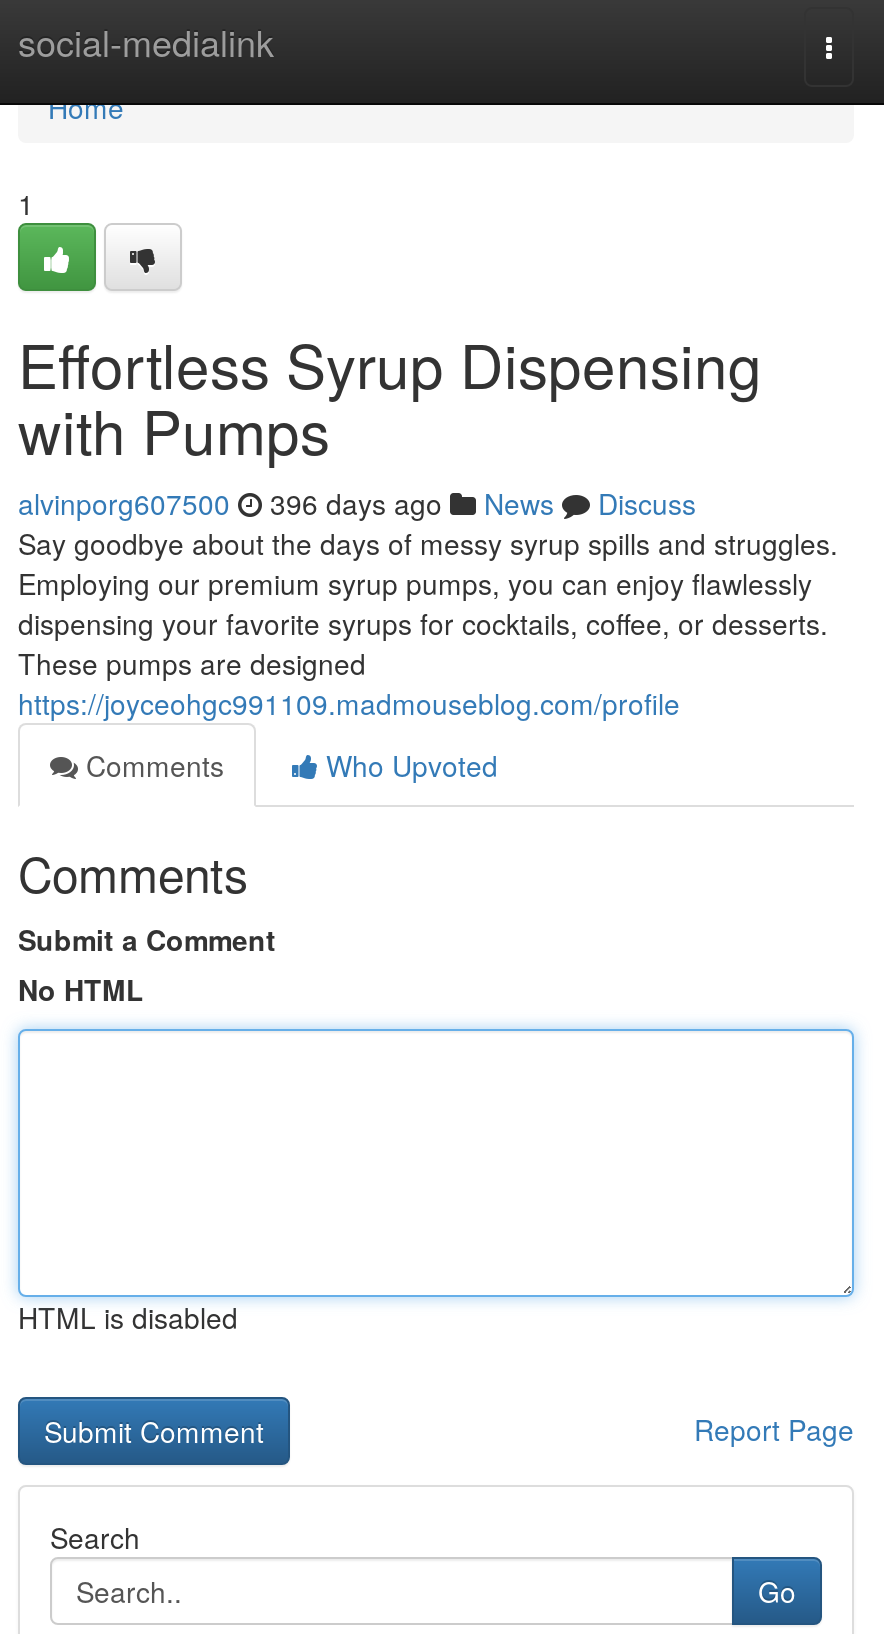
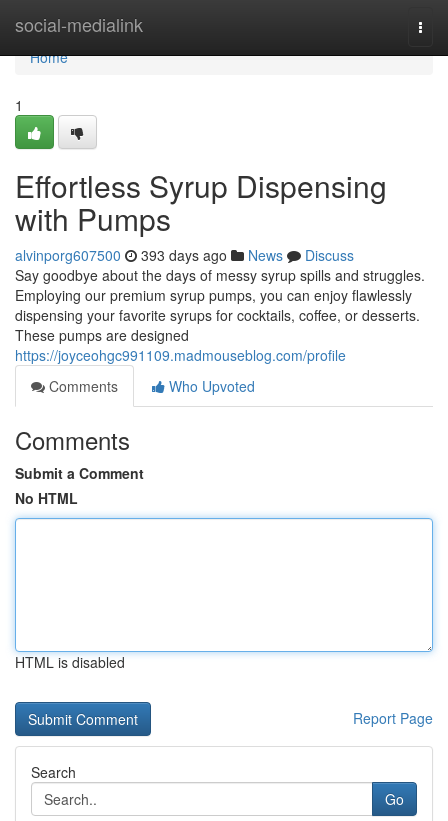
- alvinporg607500 396 days ago News Discuss
+ alvinporg607500 393 days ago News Discuss
